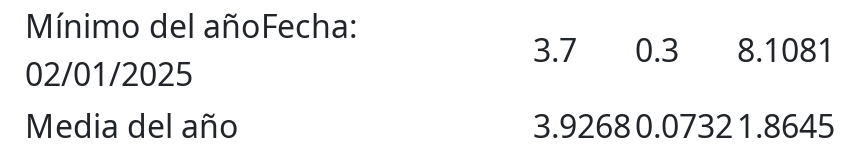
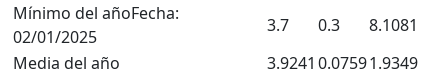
- 3.9268 0.0732 1.8645
+ 3.9241 0.0759 1.9349
